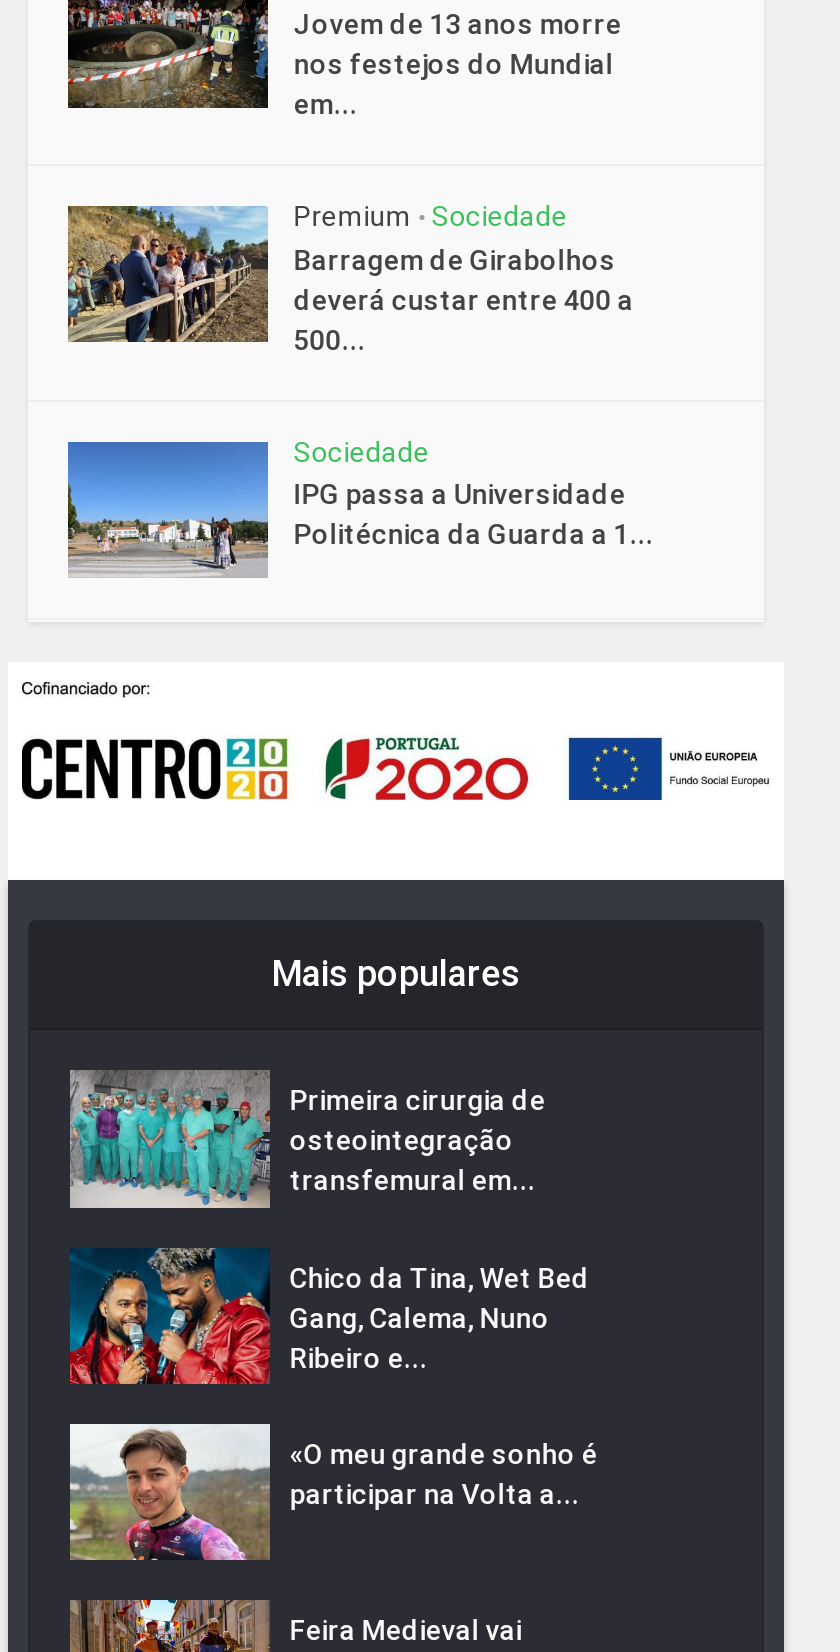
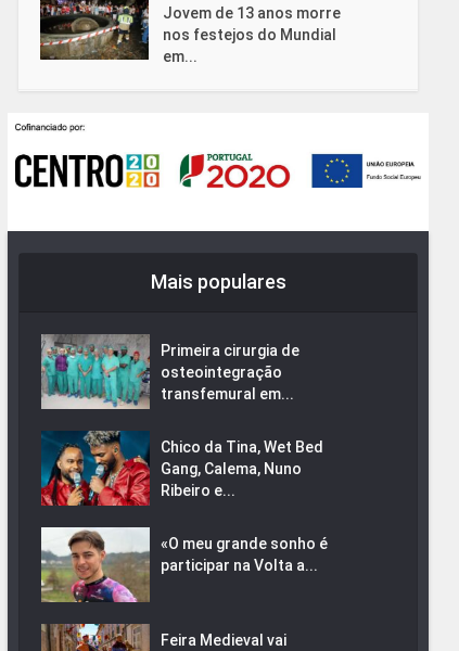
- [image]
- Premium • Sociedade
- Barragem de Girabolhos
- deverá custar entre 400 a
- 500...
- Sociedade
- IPG passa a Universidade
- Politécnica da Guarda a 1...

- [image]
